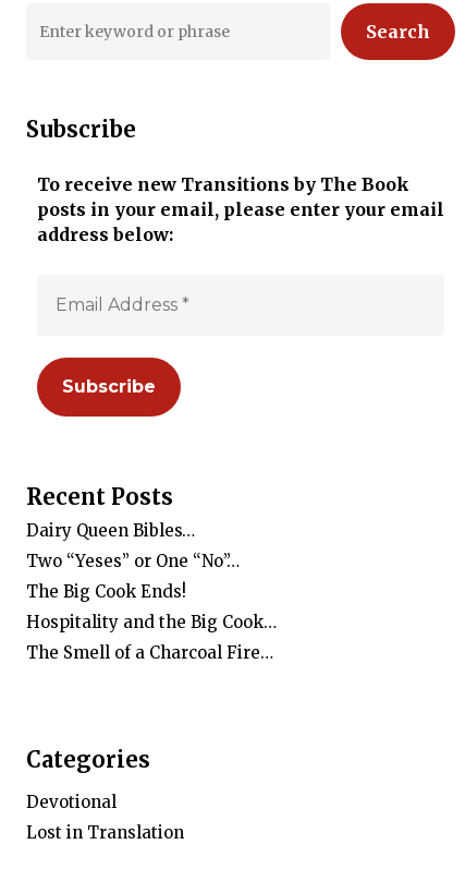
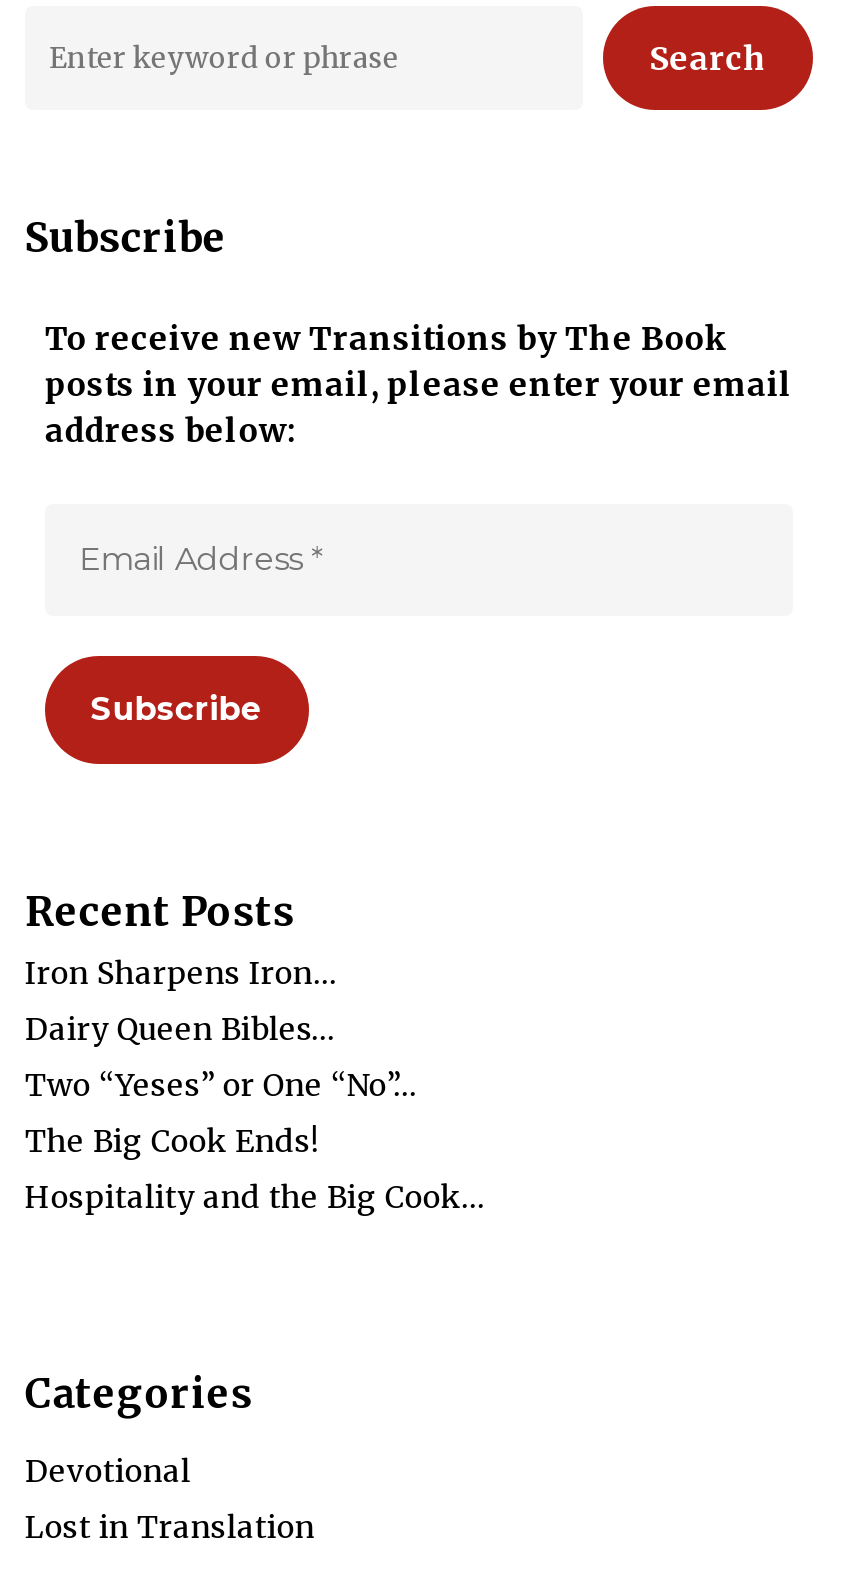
+ Iron Sharpens Iron…

moved down: Dairy Queen Bibles… | Two “Yeses” or One “No”… | The Big Cook Ends! | Hospitality and the Big Cook…

- The Smell of a Charcoal Fire…
